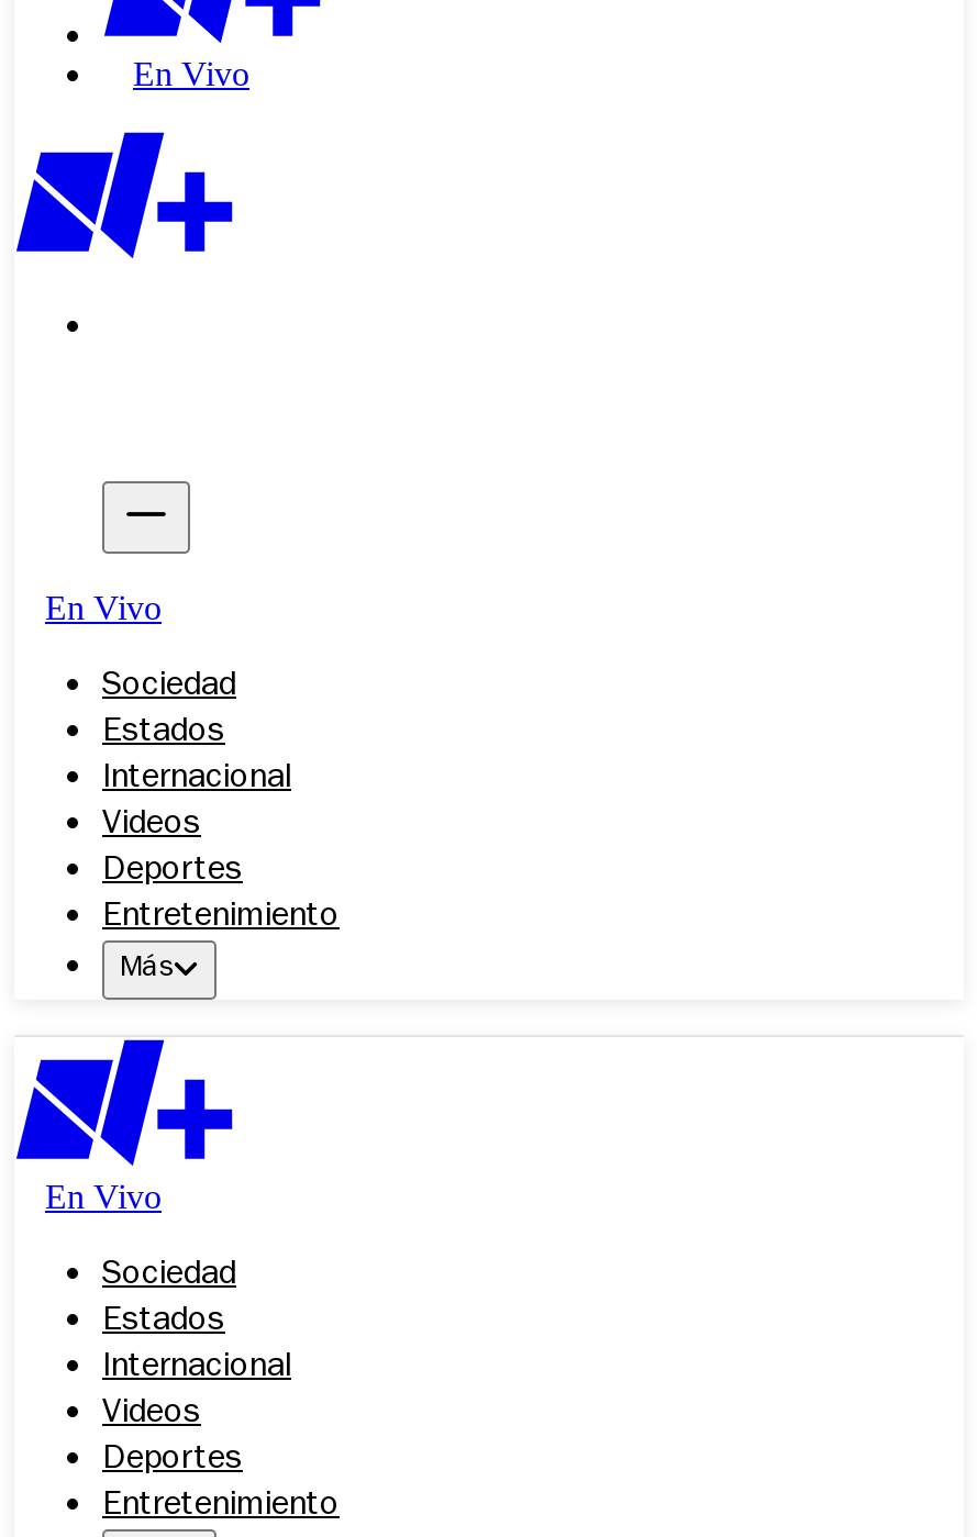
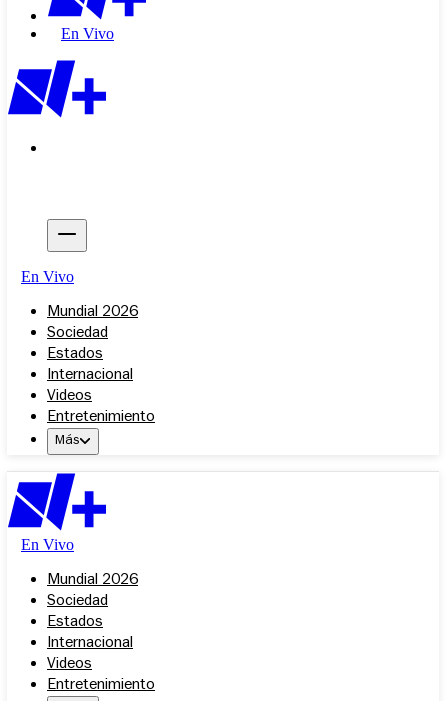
+ Mundial 2026

moved down: Sociedad | Estados | Internacional | Videos

- Deportes

+ Mundial 2026

moved down: Sociedad | Estados | Internacional | Videos

- Deportes
